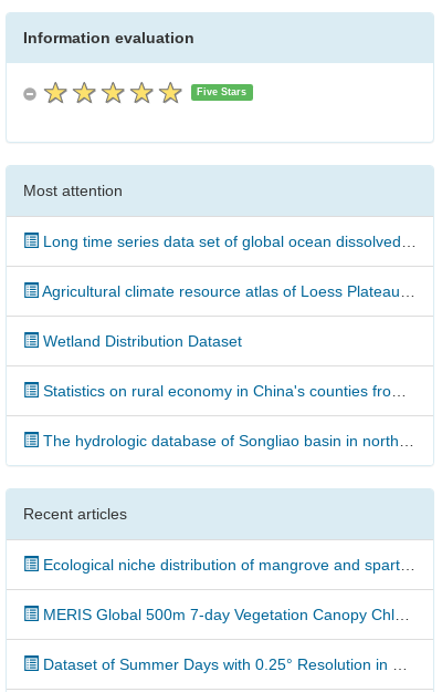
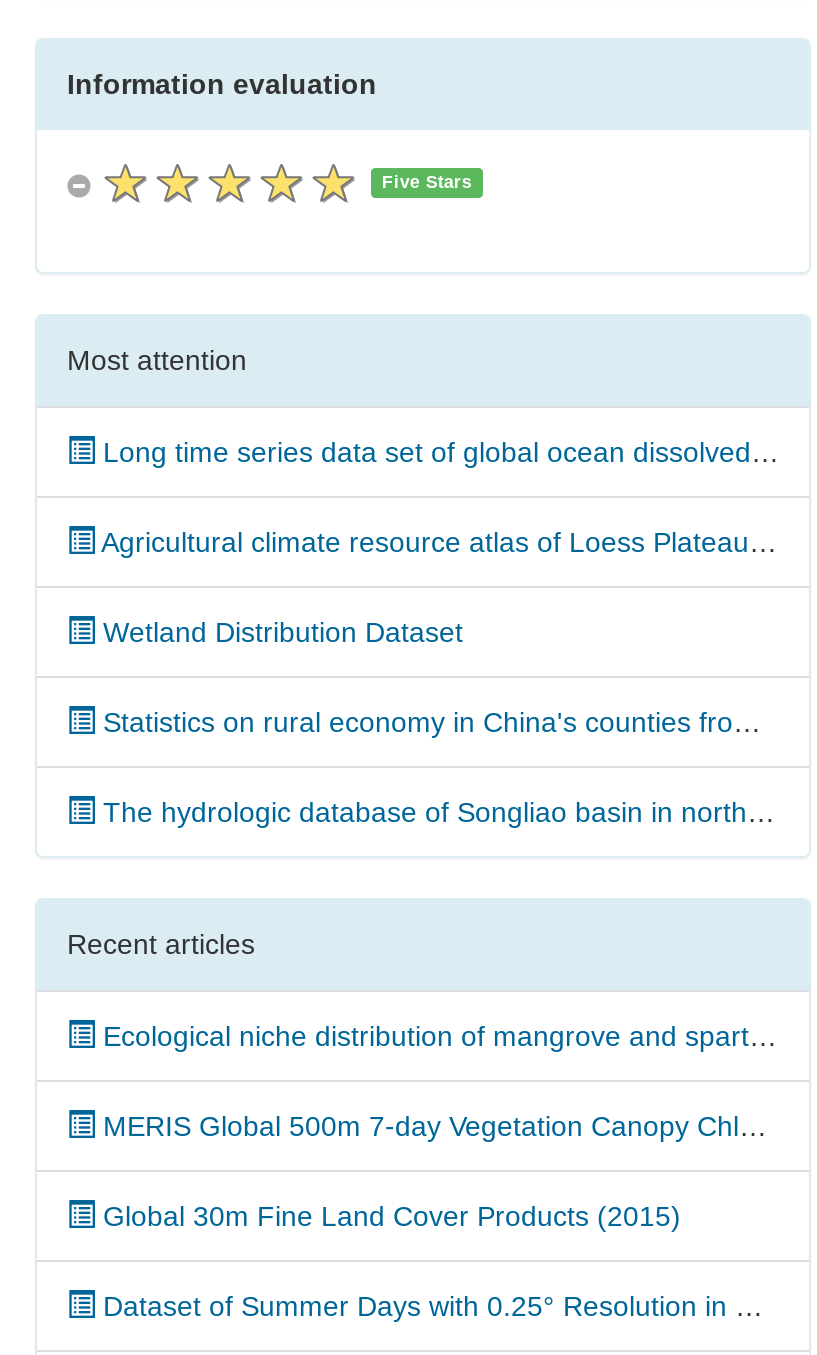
+ Global 30m Fine Land Cover Products (2015)
